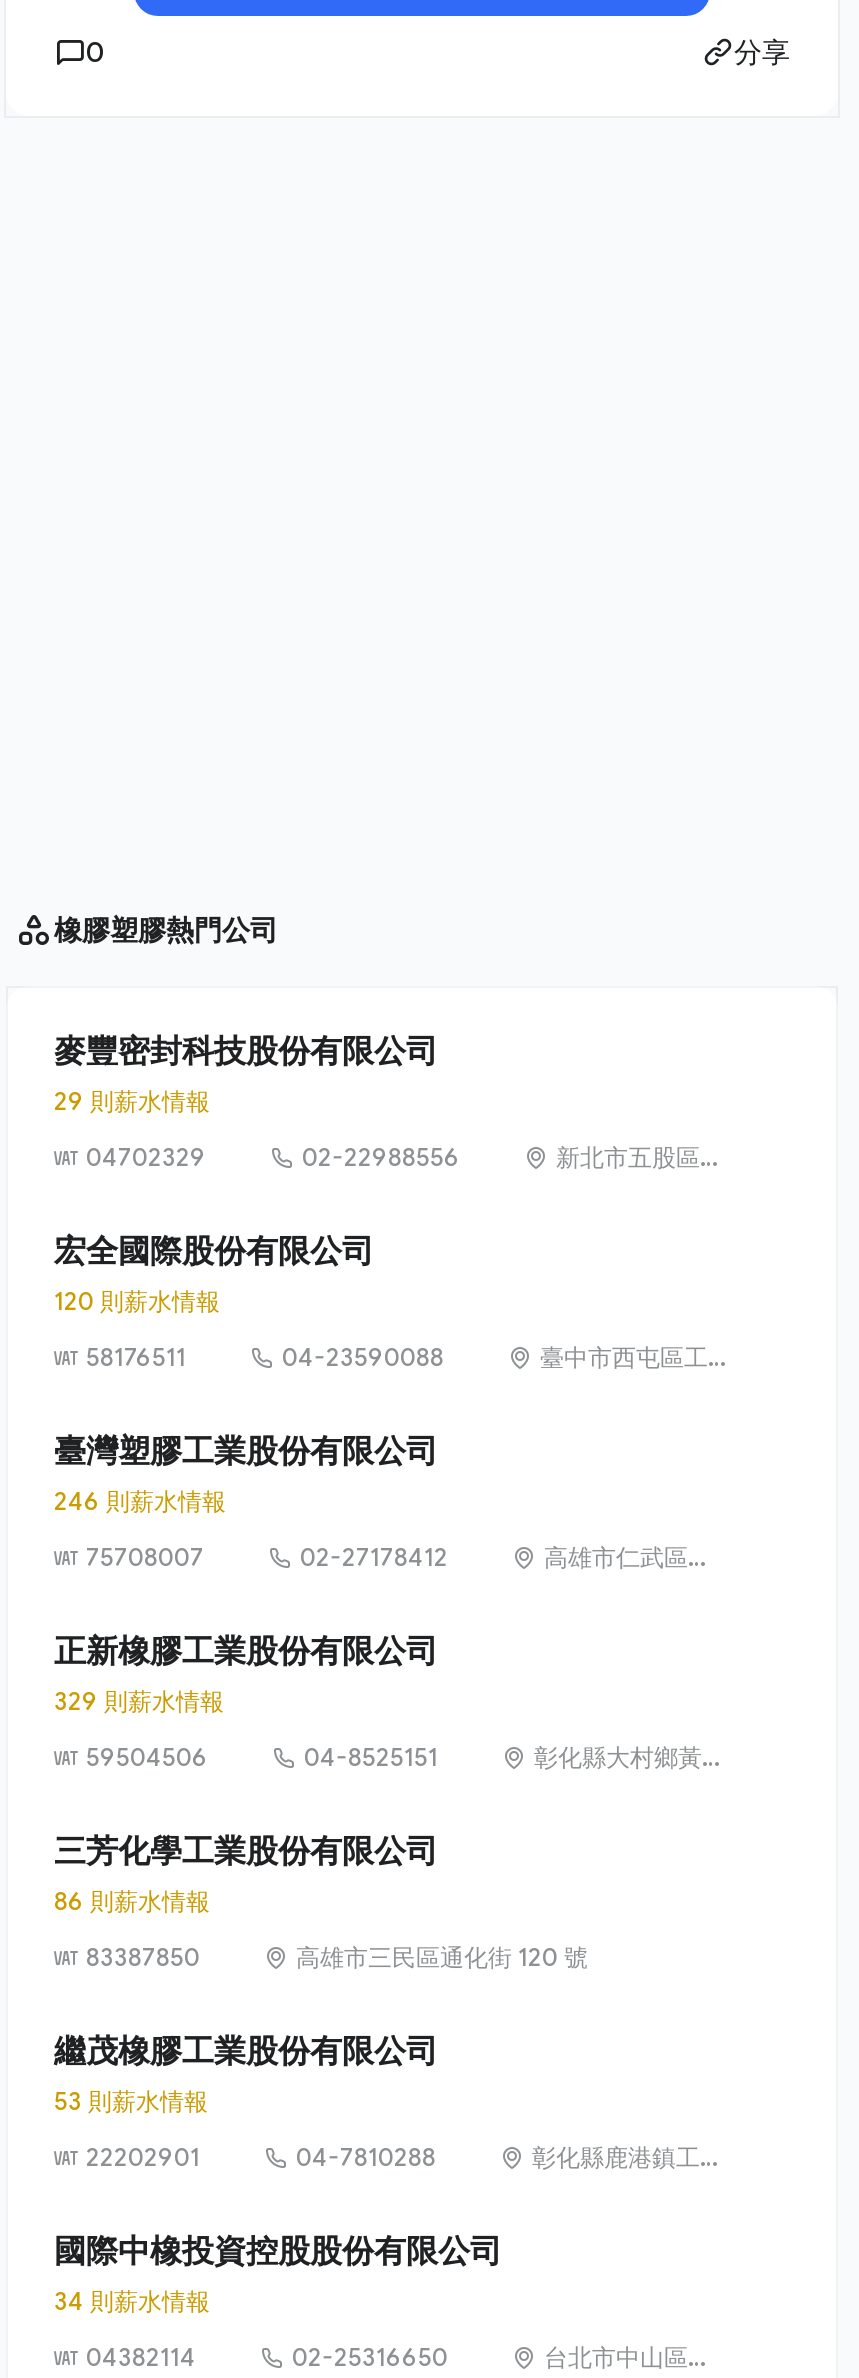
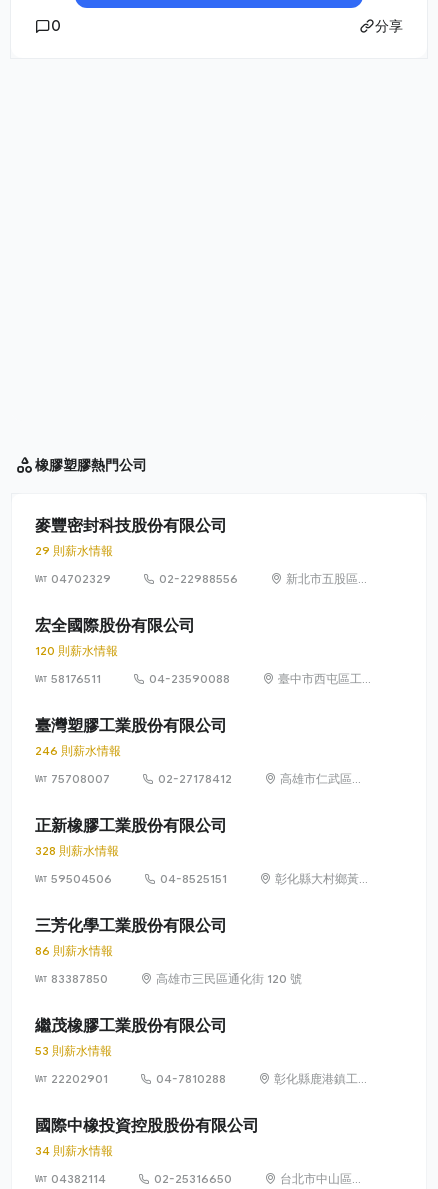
- 329 則薪水情報
+ 328 則薪水情報
